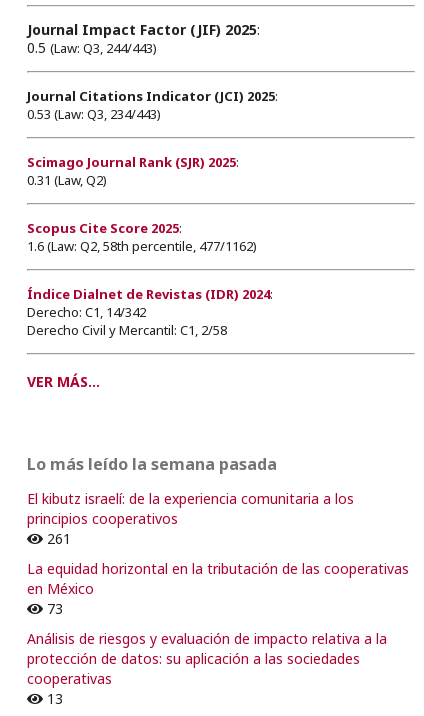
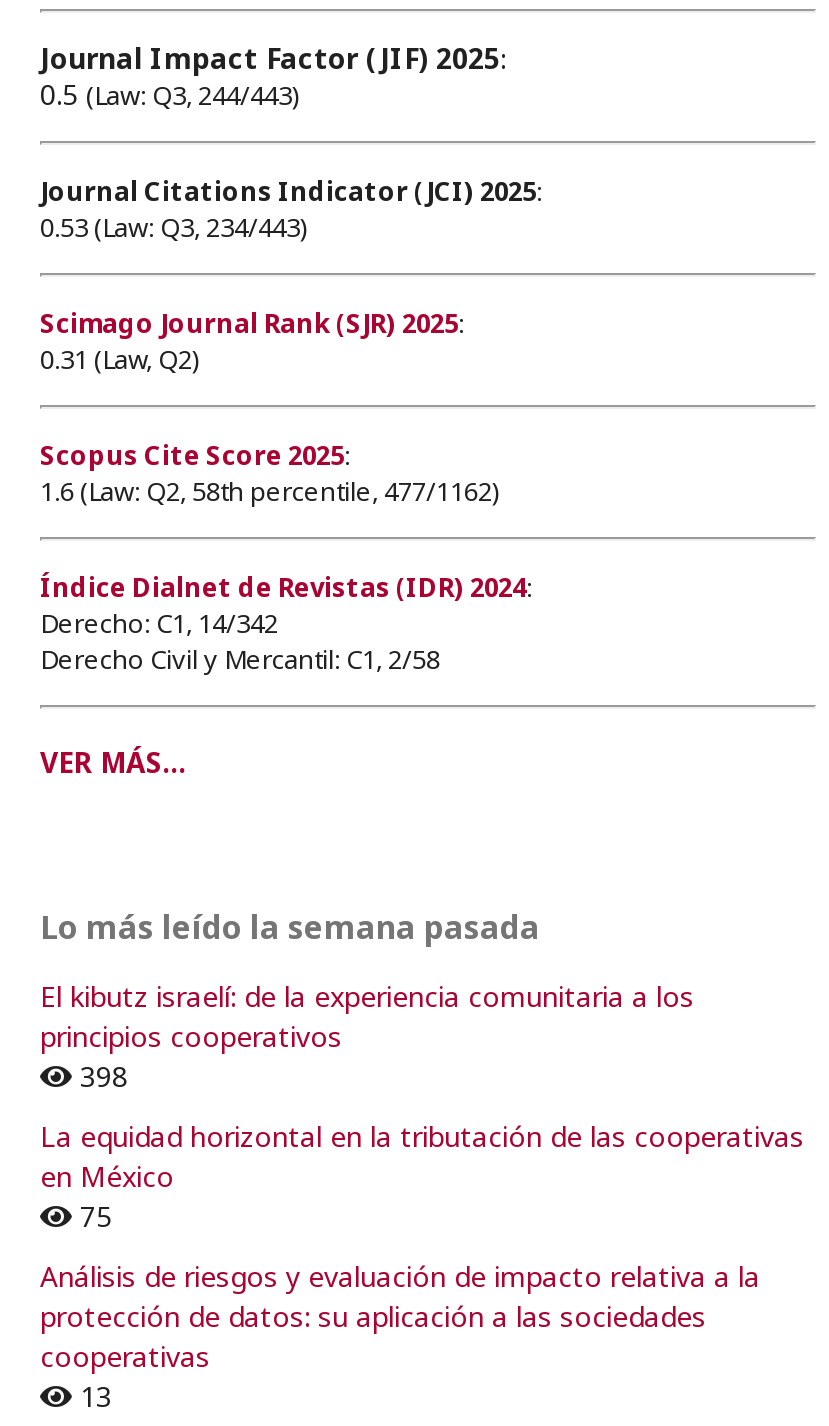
- 261
+ 398

- 73
+ 75
